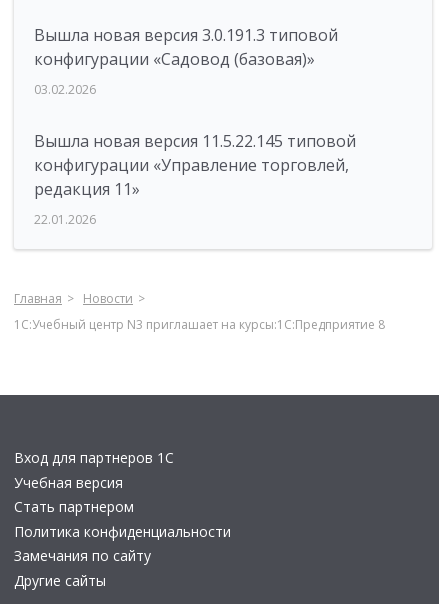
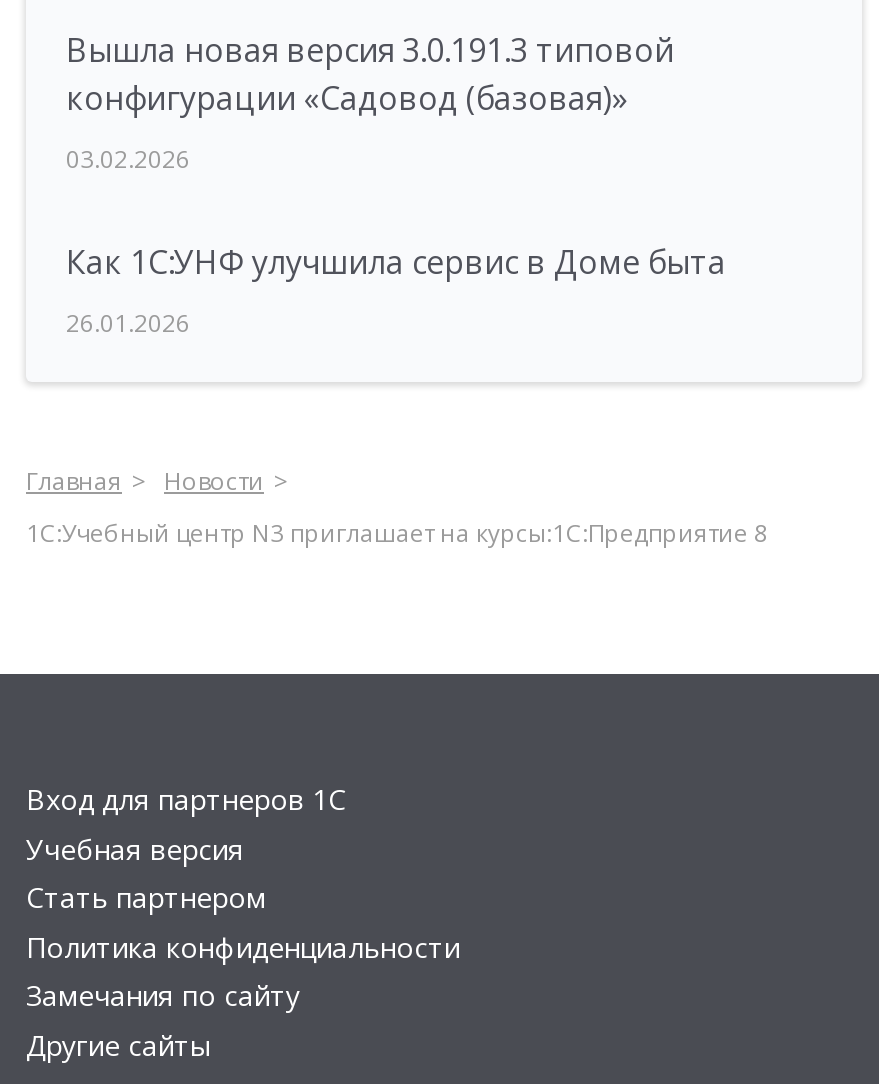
- Вышла новая версия 11.5.22.145 типовой
- конфигурации «Управление торговлей,
- редакция 11»
+ Как 1С:УНФ улучшила сервис в Доме быта

- 22.01.2026
+ 26.01.2026
